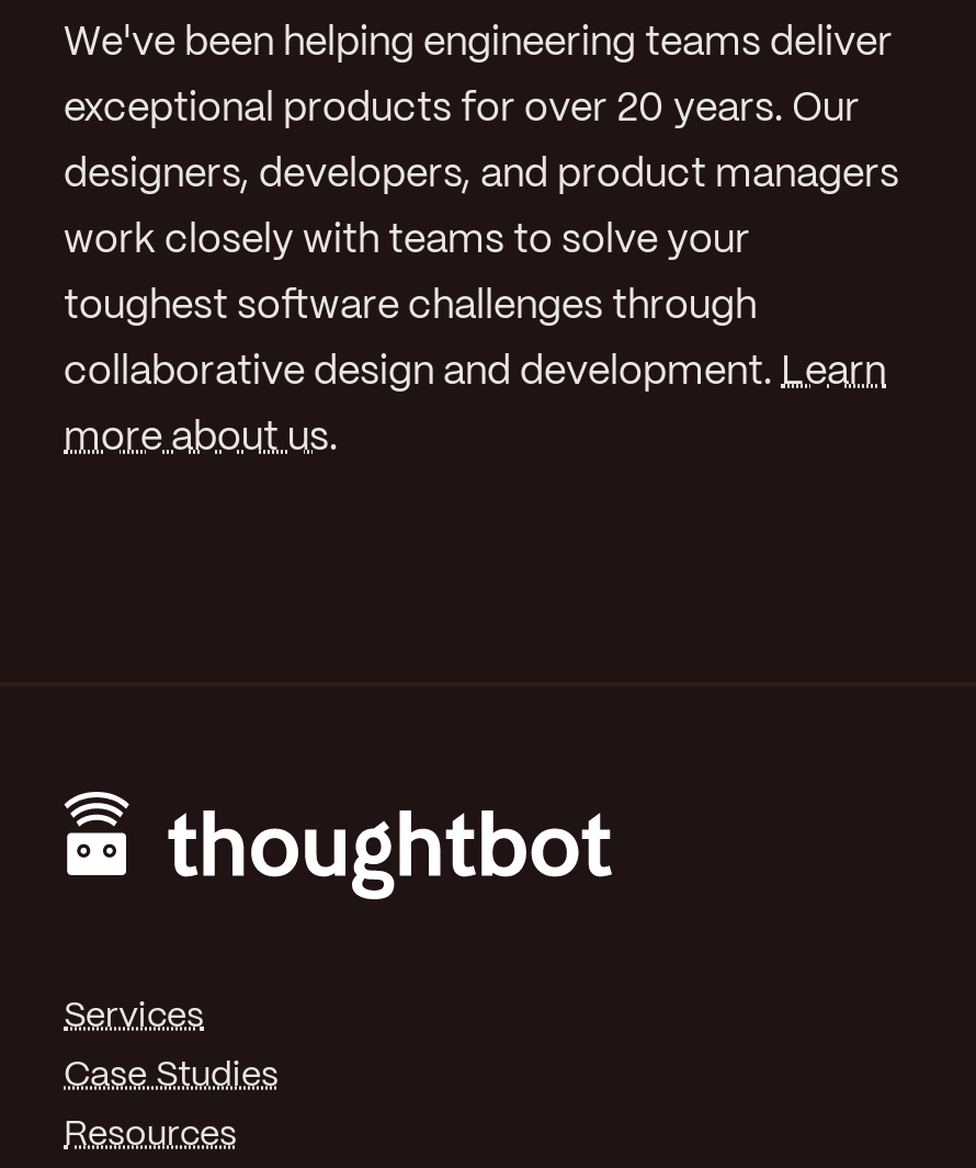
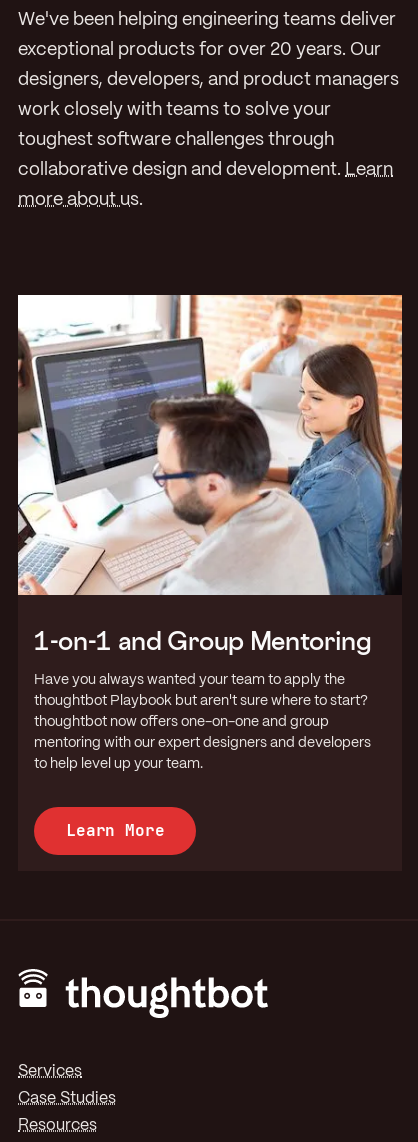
+ [image]
+ 1-on-1 and Group Mentoring
+ Have you always wanted your team to apply the
+ thoughtbot Playbook but aren't sure where to start?
+ thoughtbot now offers one-on-one and group
+ mentoring with our expert designers and developers
+ to help level up your team.
+ Learn More
